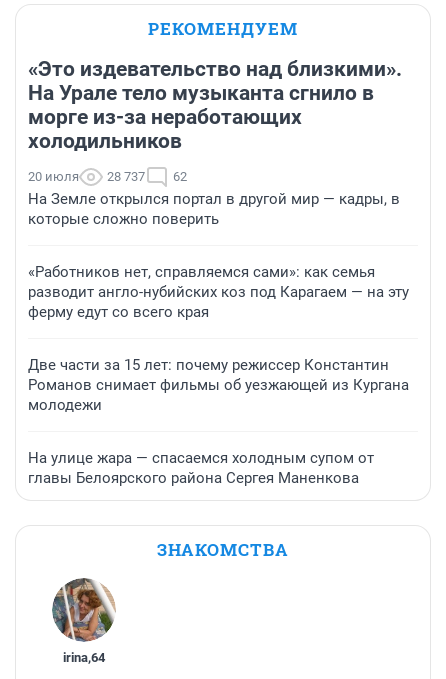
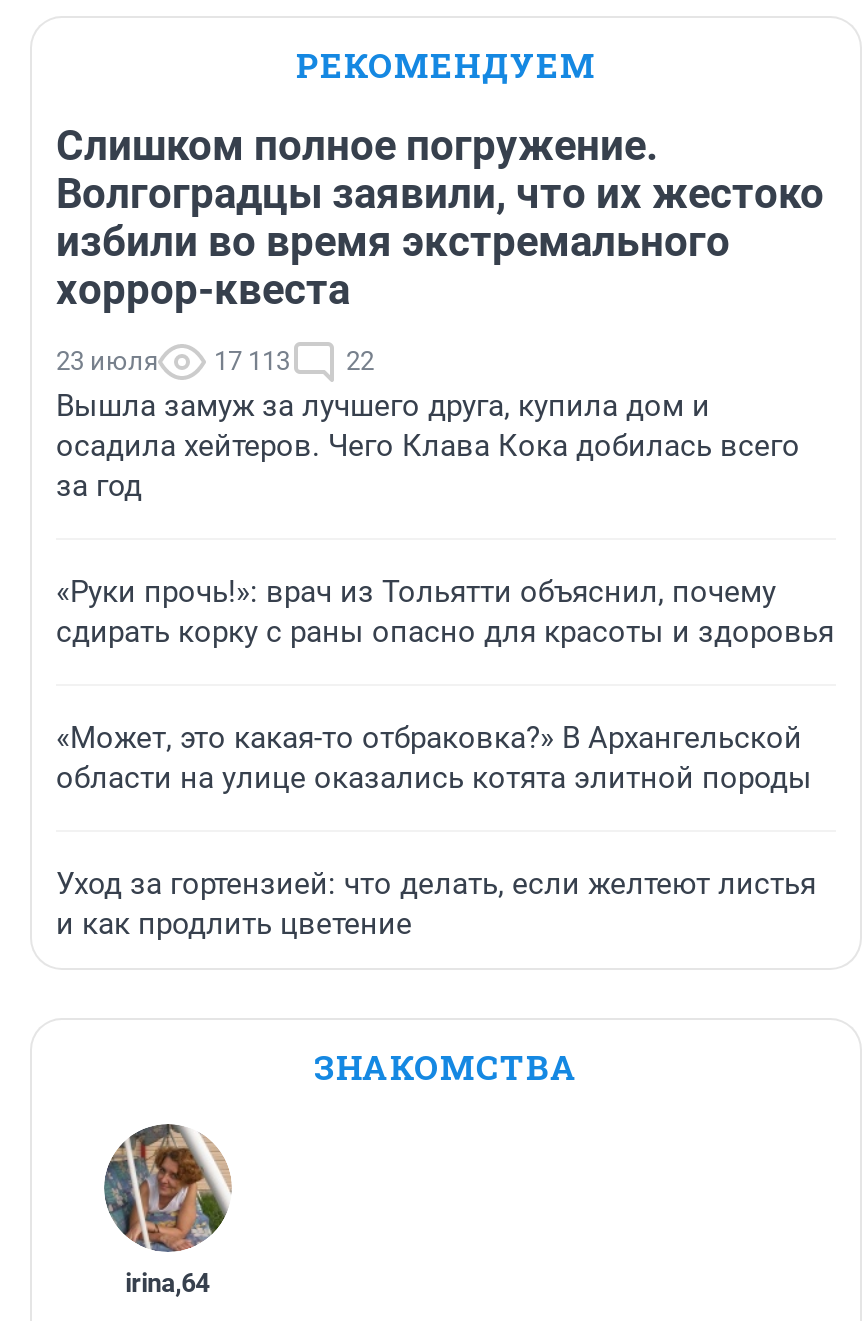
- «Это издевательство над близкими».
- На Урале тело музыканта сгнило в
- морге из-за неработающих
- холодильников
+ Слишком полное погружение.
+ Волгоградцы заявили, что их жестоко
+ избили во время экстремального
+ хоррор-квеста

- 20 июля
- 28 737
- 62
- На Земле открылся портал в другой мир — кадры, в
- которые сложно поверить
+ 23 июля
+ 17 113
+ 22
+ Вышла замуж за лучшего друга, купила дом и
+ осадила хейтеров. Чего Клава Кока добилась всего
+ за год

- «Работников нет, справляемся сами»: как семья
- разводит англо-нубийских коз под Карагаем — на эту
- ферму едут со всего края
+ «Руки прочь!»: врач из Тольятти объяснил, почему
+ сдирать корку с раны опасно для красоты и здоровья

- Две части за 15 лет: почему режиссер Константин
- Романов снимает фильмы об уезжающей из Кургана
- молодежи
+ «Может, это какая-то отбраковка?» В Архангельской
+ области на улице оказались котята элитной породы

- На улице жара — спасаемся холодным супом от
- главы Белоярского района Сергея Маненкова
+ Уход за гортензией: что делать, если желтеют листья
+ и как продлить цветение
